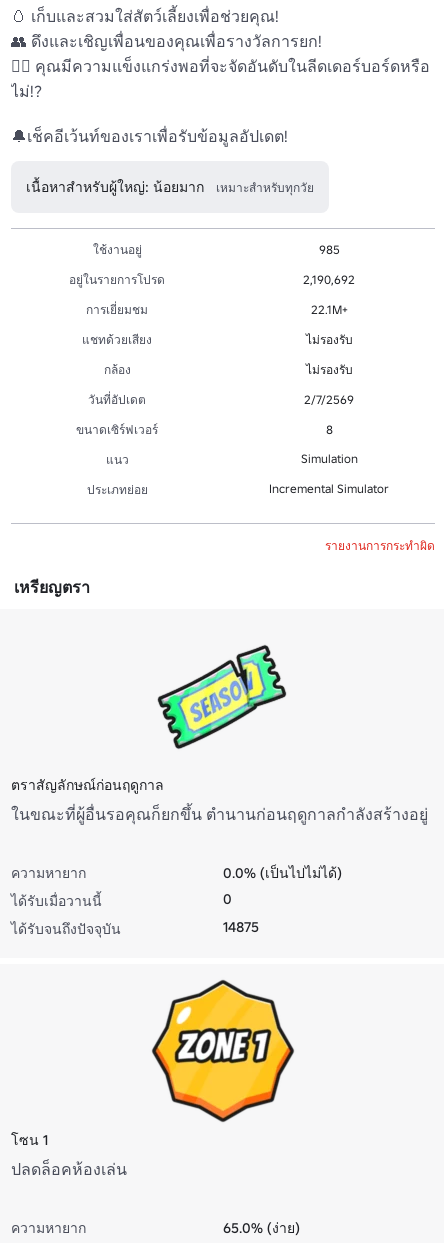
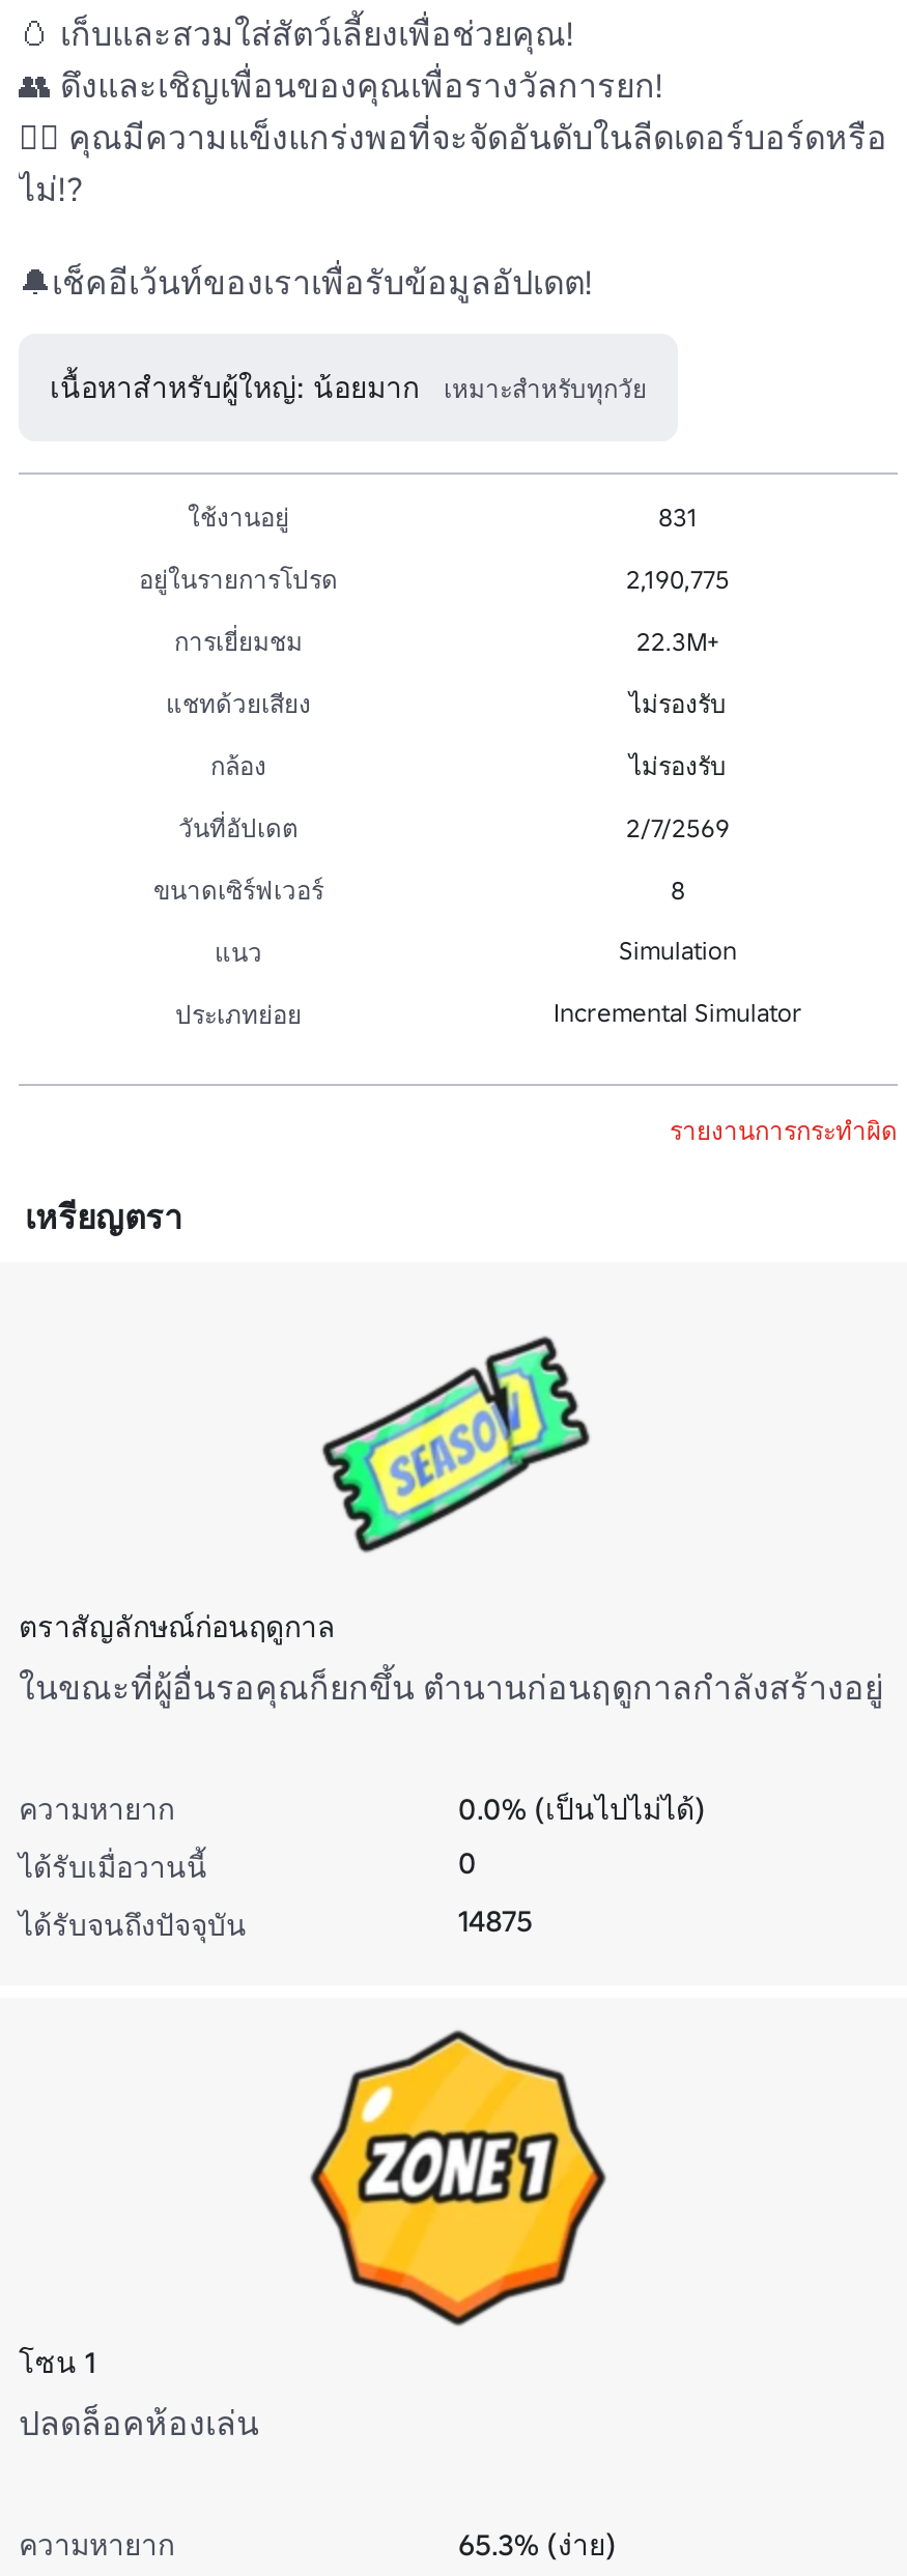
- 985
+ 831

- 2,190,692
+ 2,190,775

- 22.1M+
+ 22.3M+

- 65.0% (ง่าย)
+ 65.3% (ง่าย)
